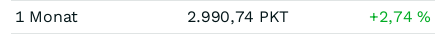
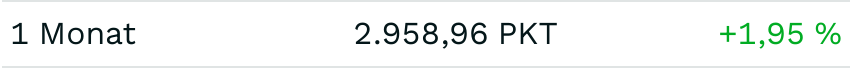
- 2.990,74 PKT
+ 2.958,96 PKT

- +2,74%
+ +1,95%
